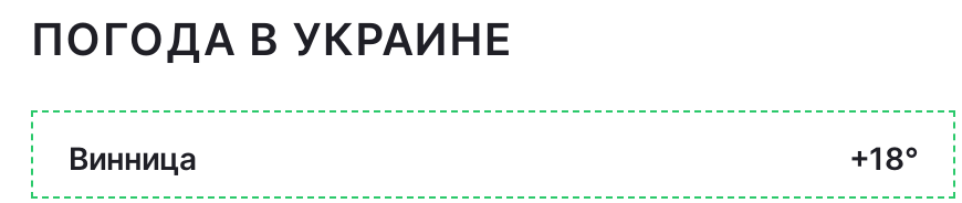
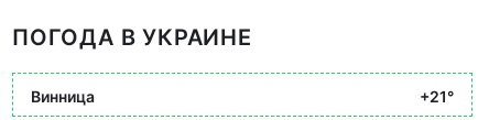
- +18°
+ +21°
